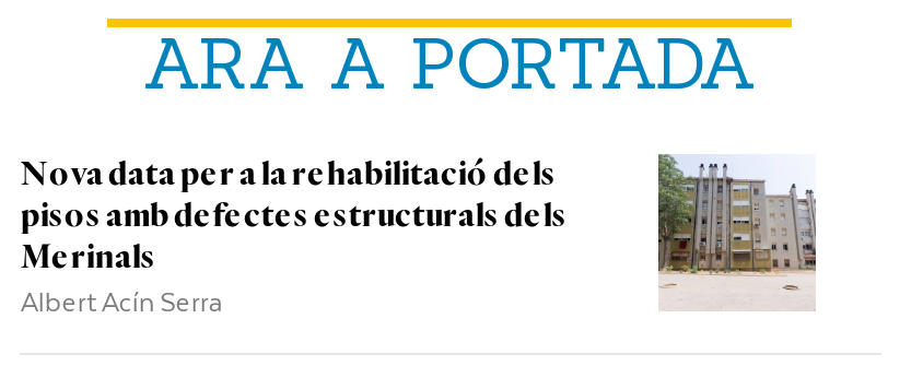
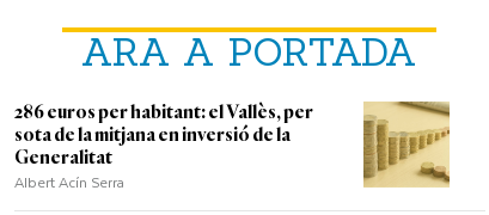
- Nova data per a la rehabilitació dels
- pisos amb defectes estructurals dels
- Merinals
+ 286 euros per habitant: el Vallès, per
+ sota de la mitjana en inversió de la
+ Generalitat

- [image]
+ [image]
